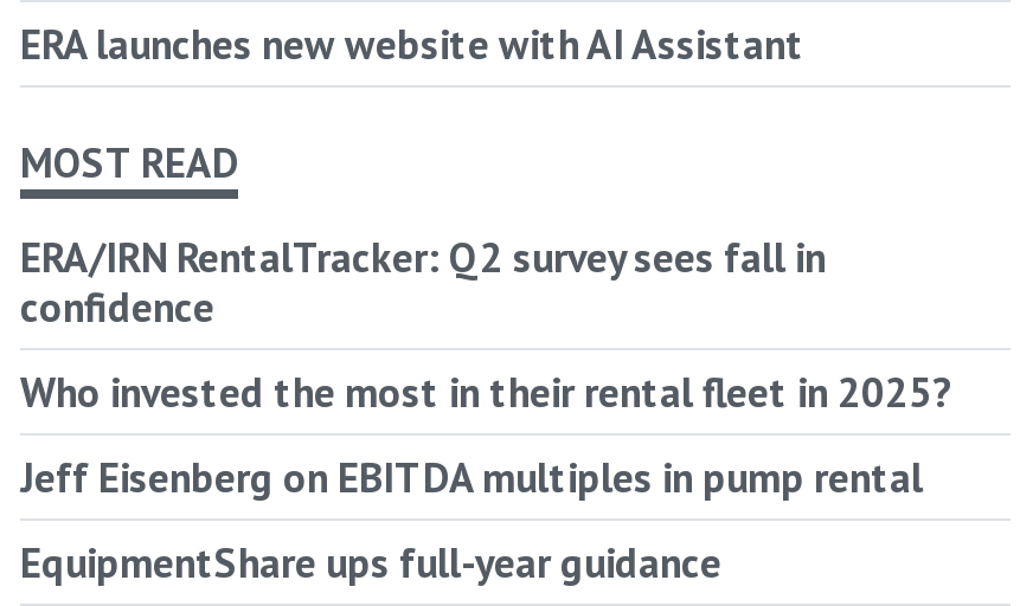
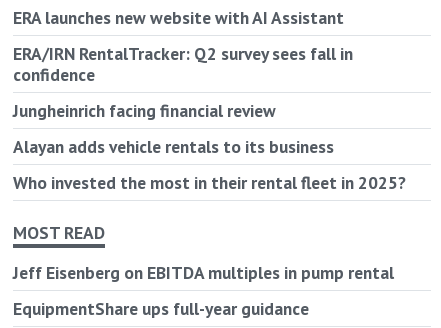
moved down: MOST READ

moved up: ERA/IRN RentalTracker: Q2 survey sees fall in | confidence

+ Jungheinrich facing financial review
+ Alayan adds vehicle rentals to its business
